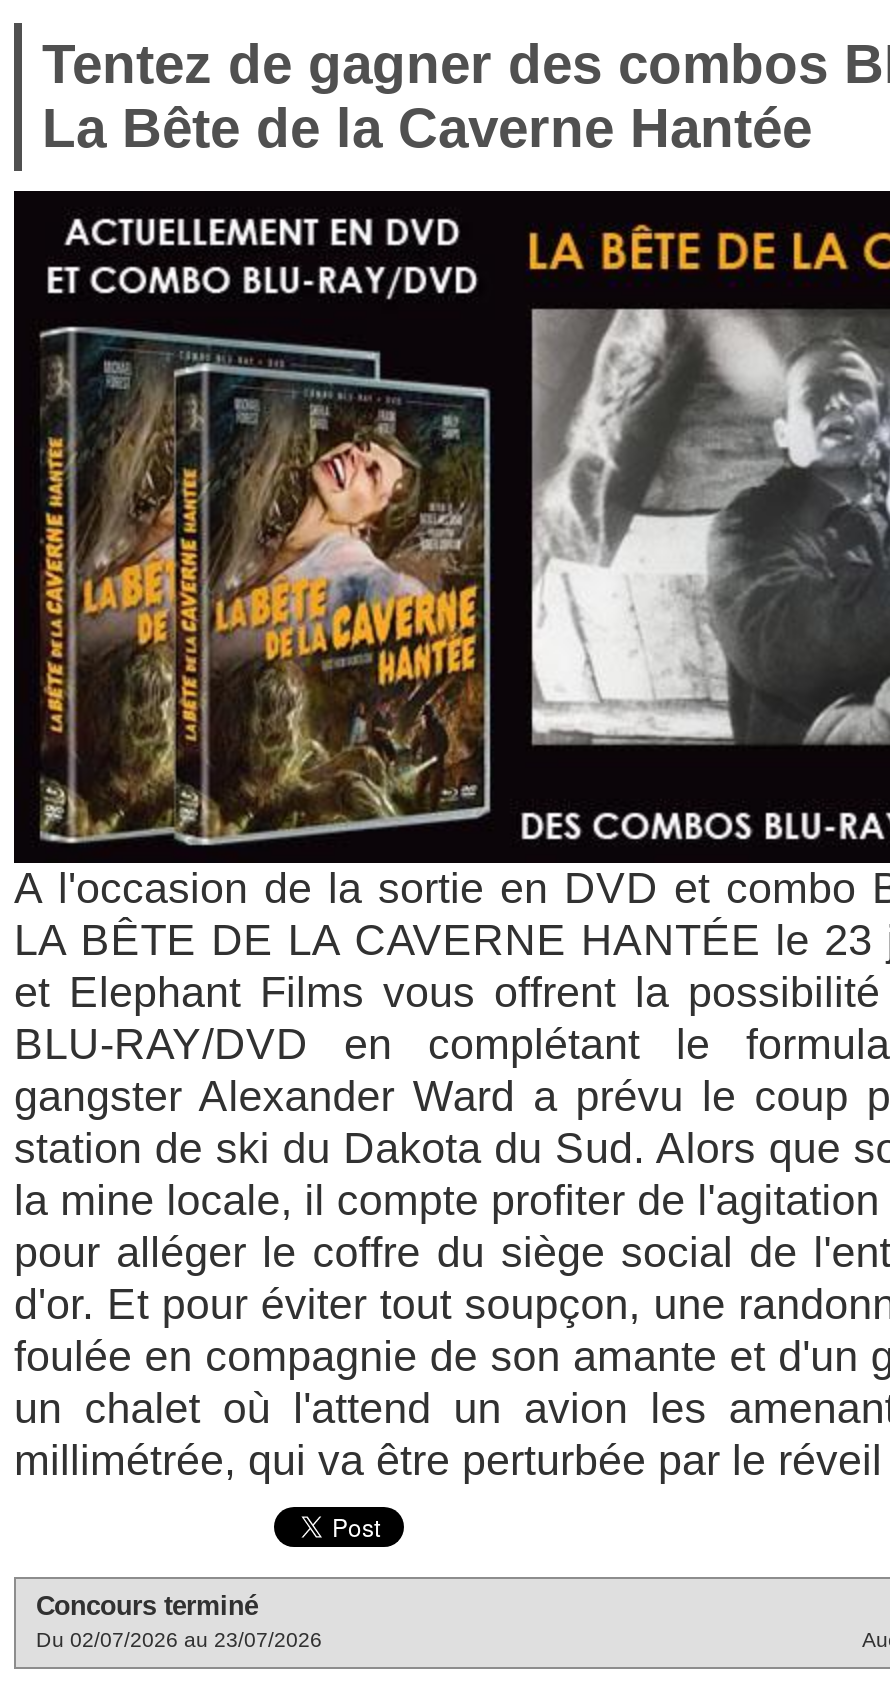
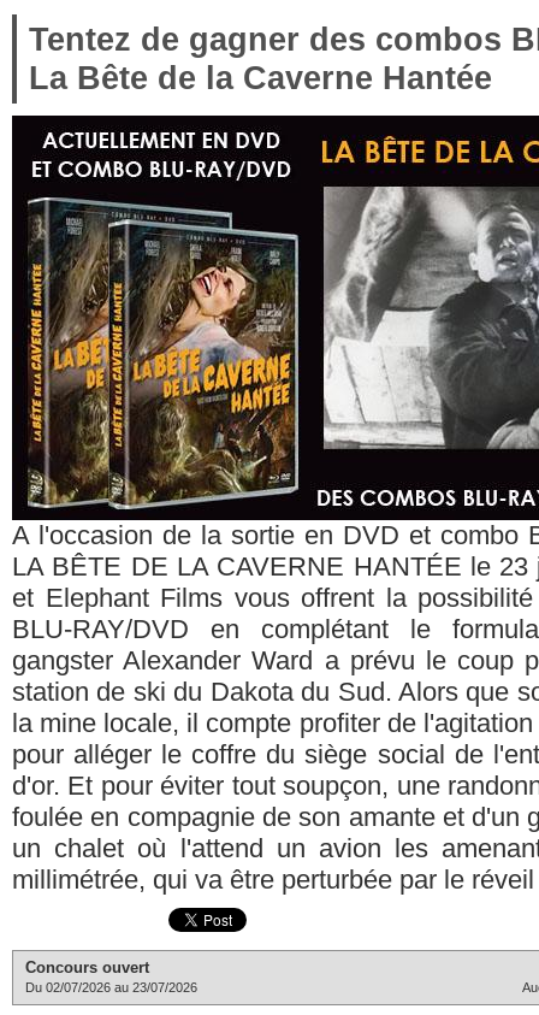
- Concours terminé
+ Concours ouvert
